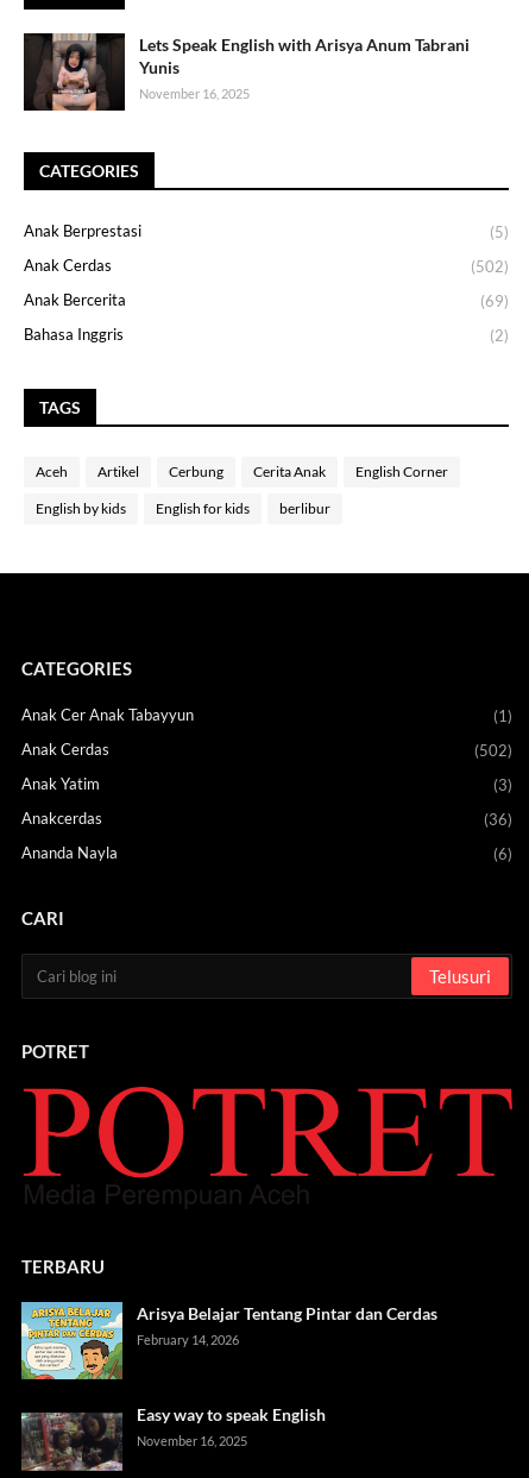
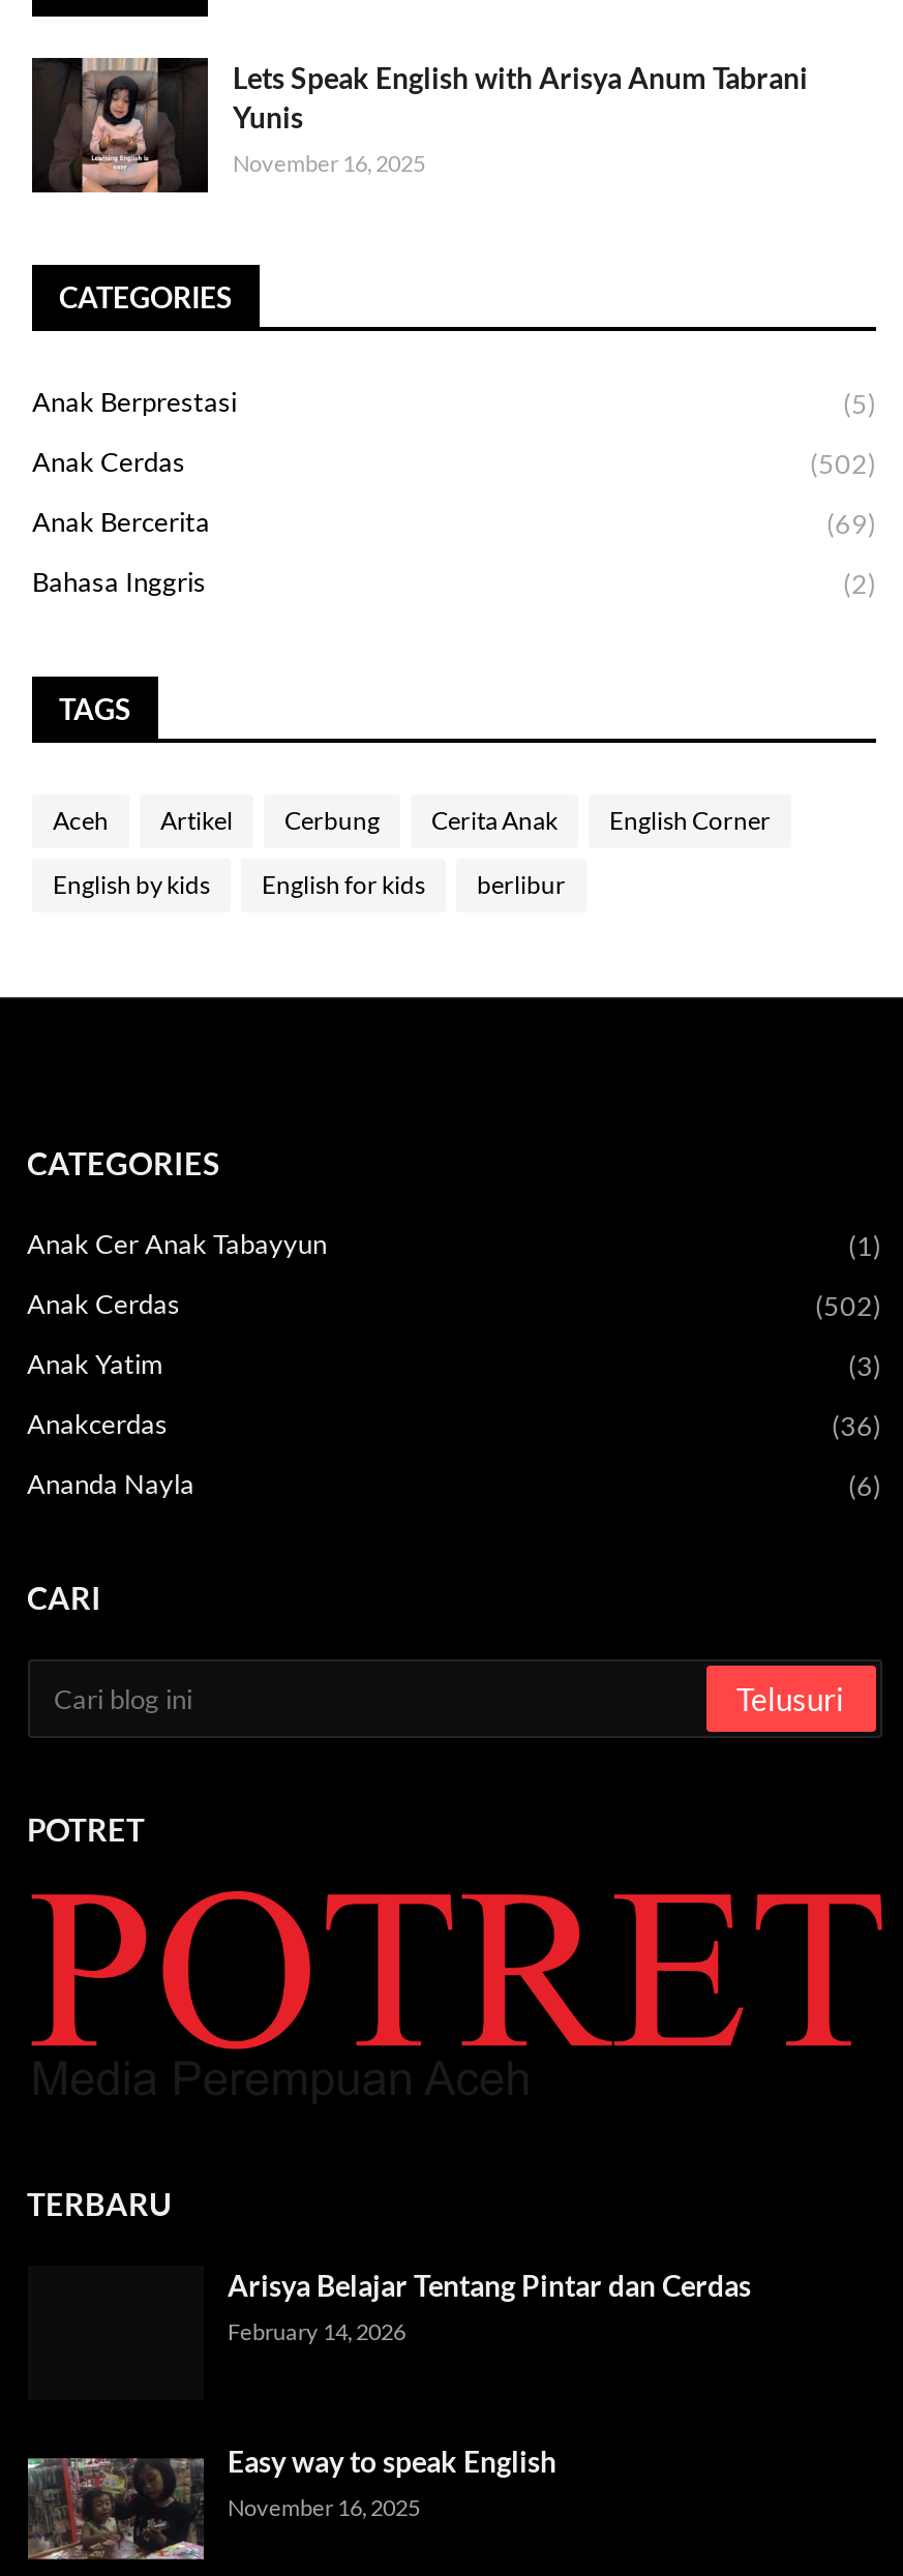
- [image]
